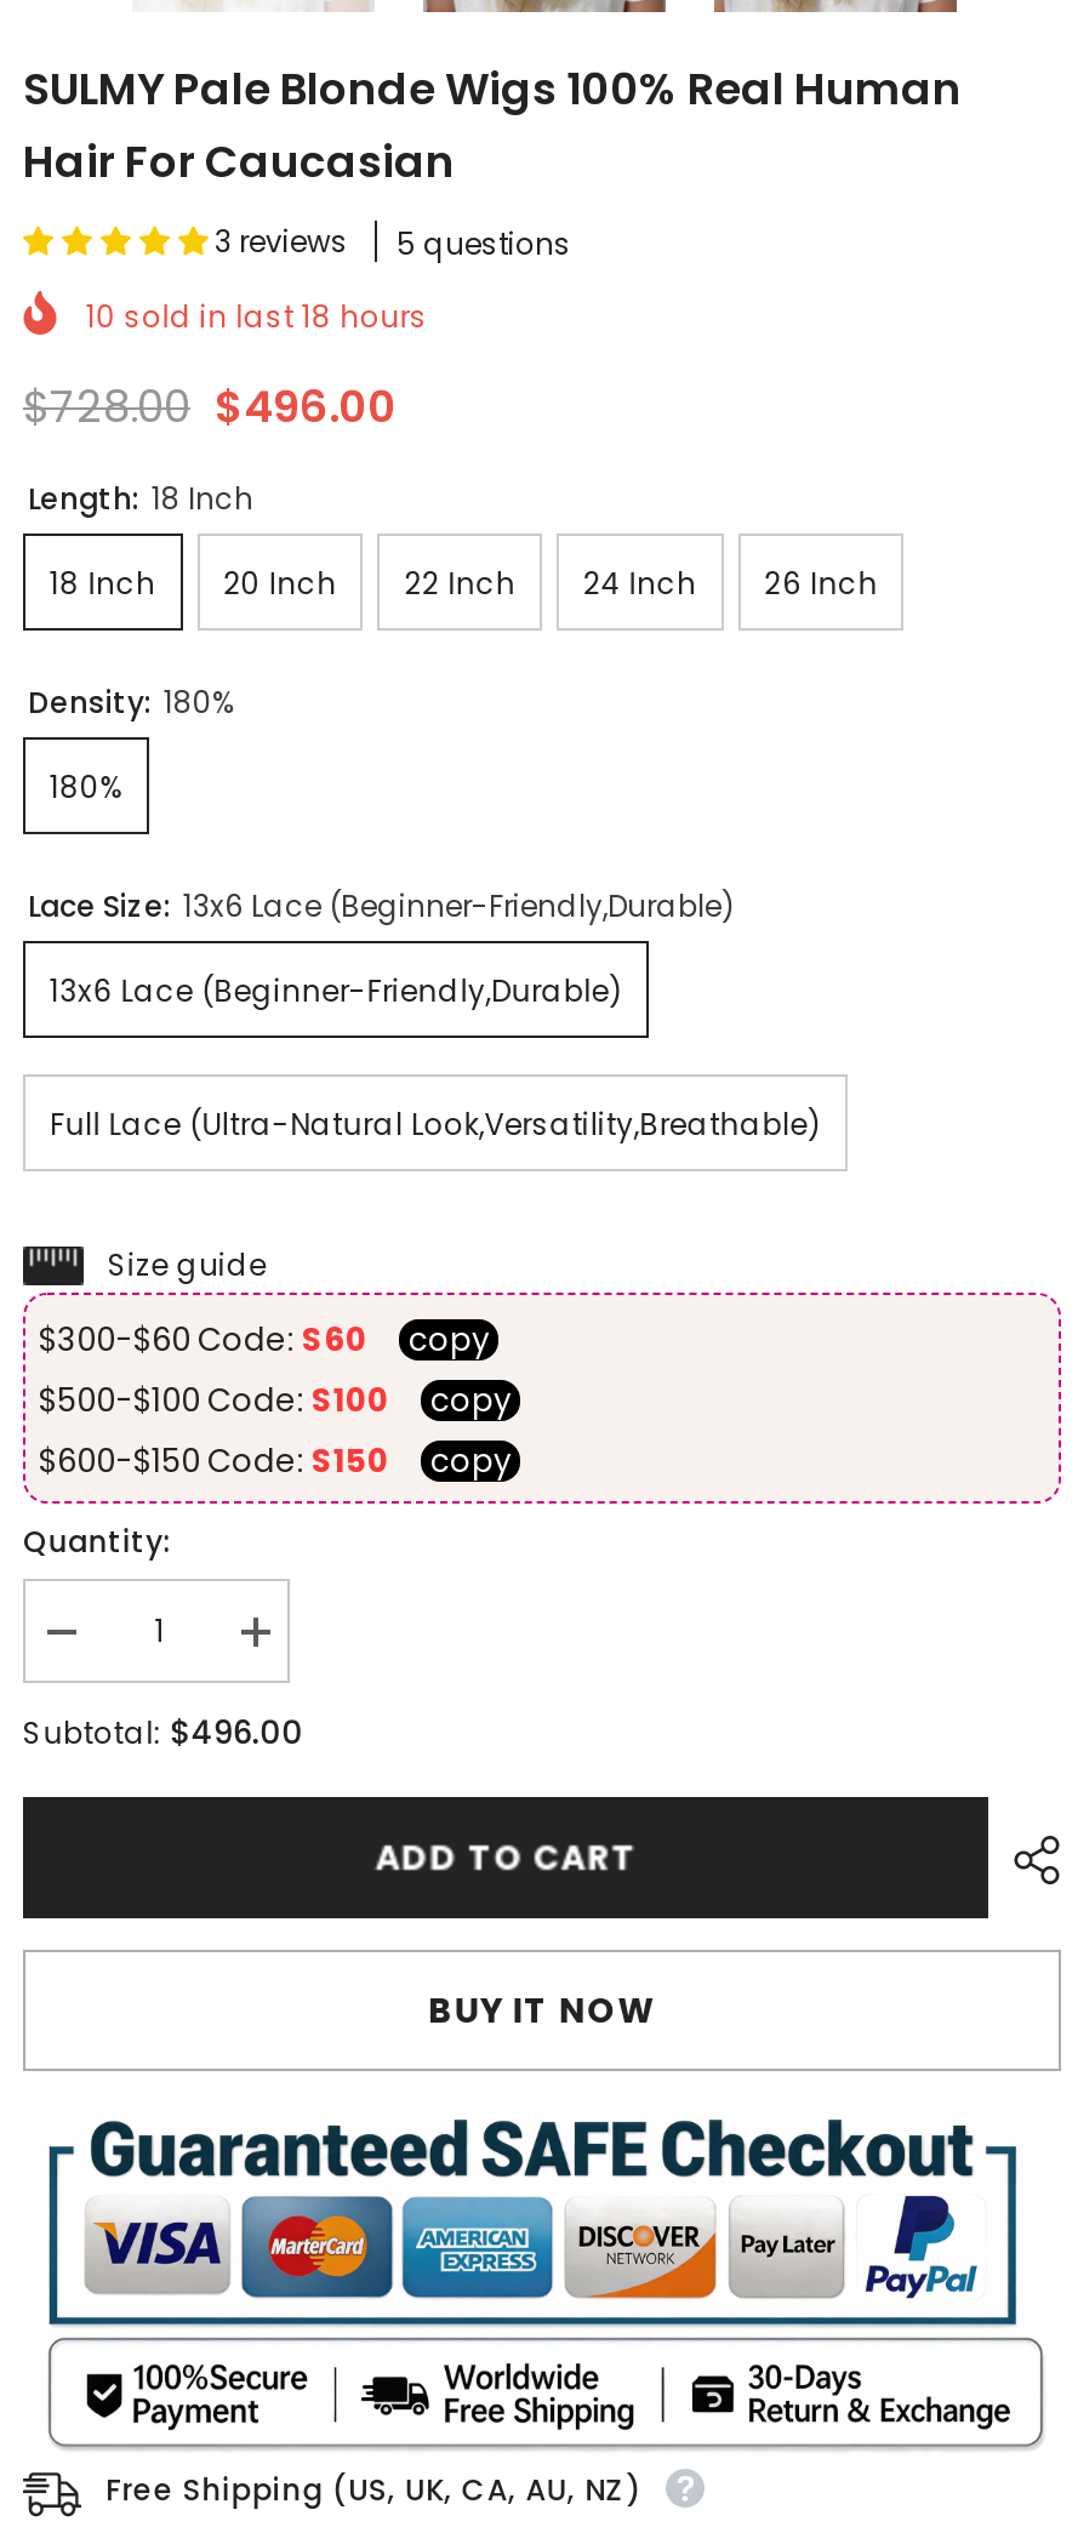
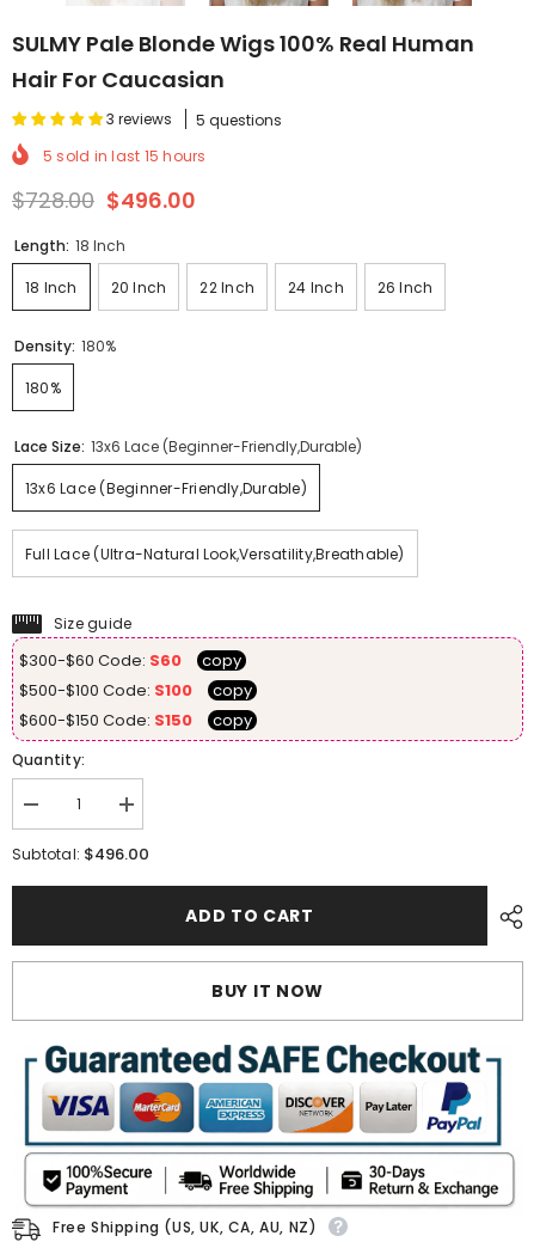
- 10 sold in last 18 hours
+ 5 sold in last 15 hours
